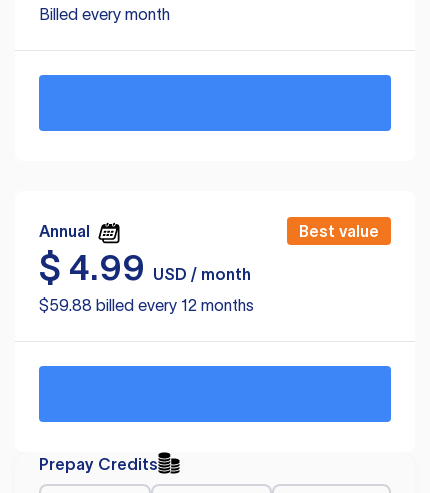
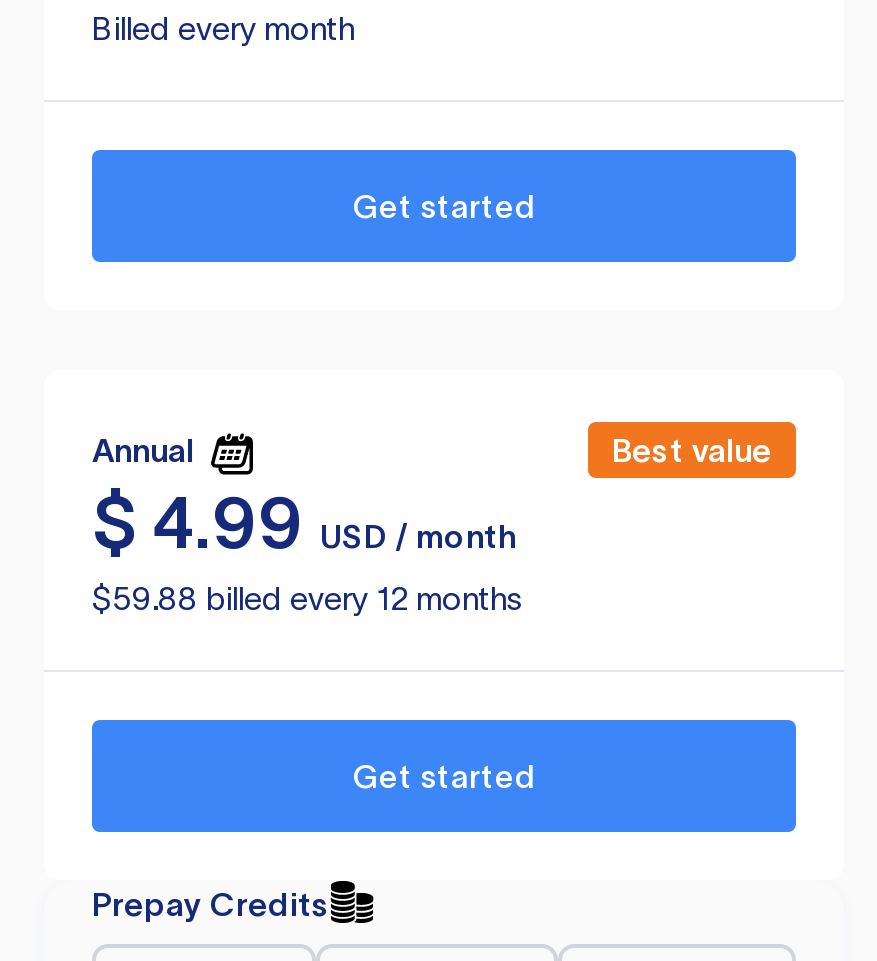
+ Get started

+ Get started
